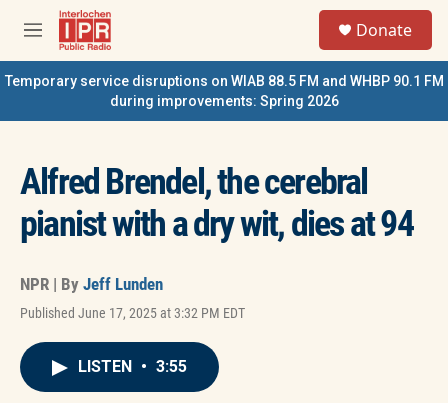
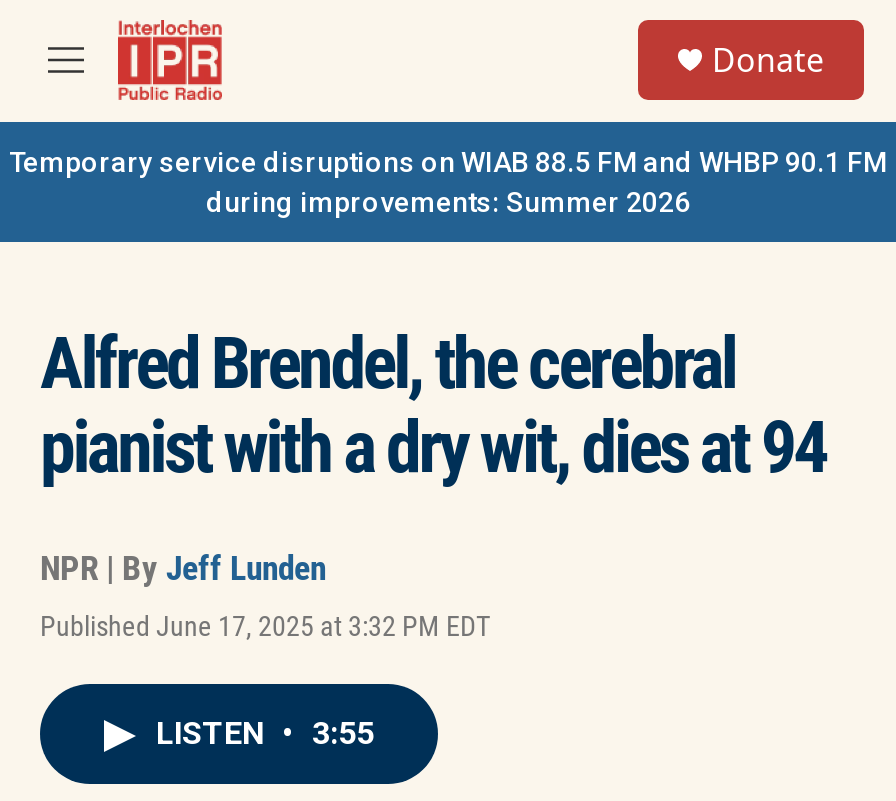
- during improvements: Spring 2026
+ during improvements: Summer 2026
